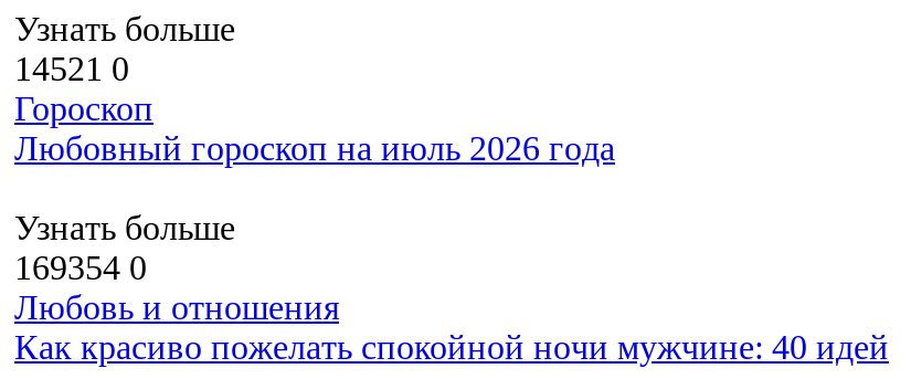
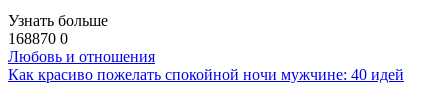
- 14521 0
- Гороскоп
- Любовный гороскоп на июль 2026 года
- Узнать больше
- 169354 0
+ 168870 0
